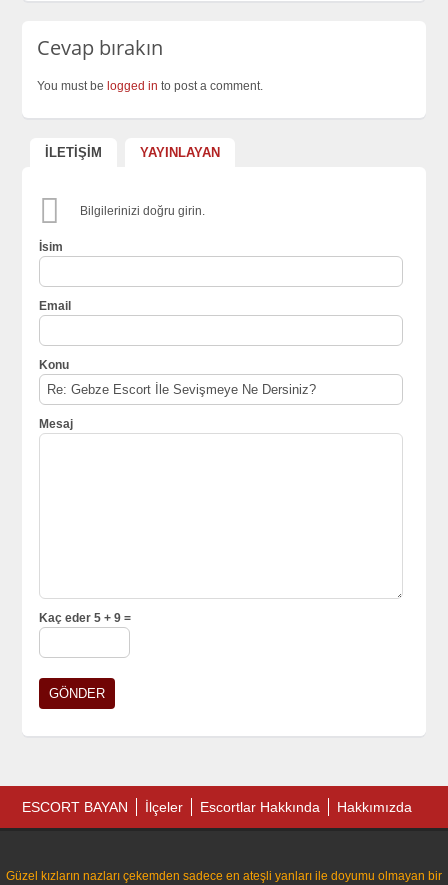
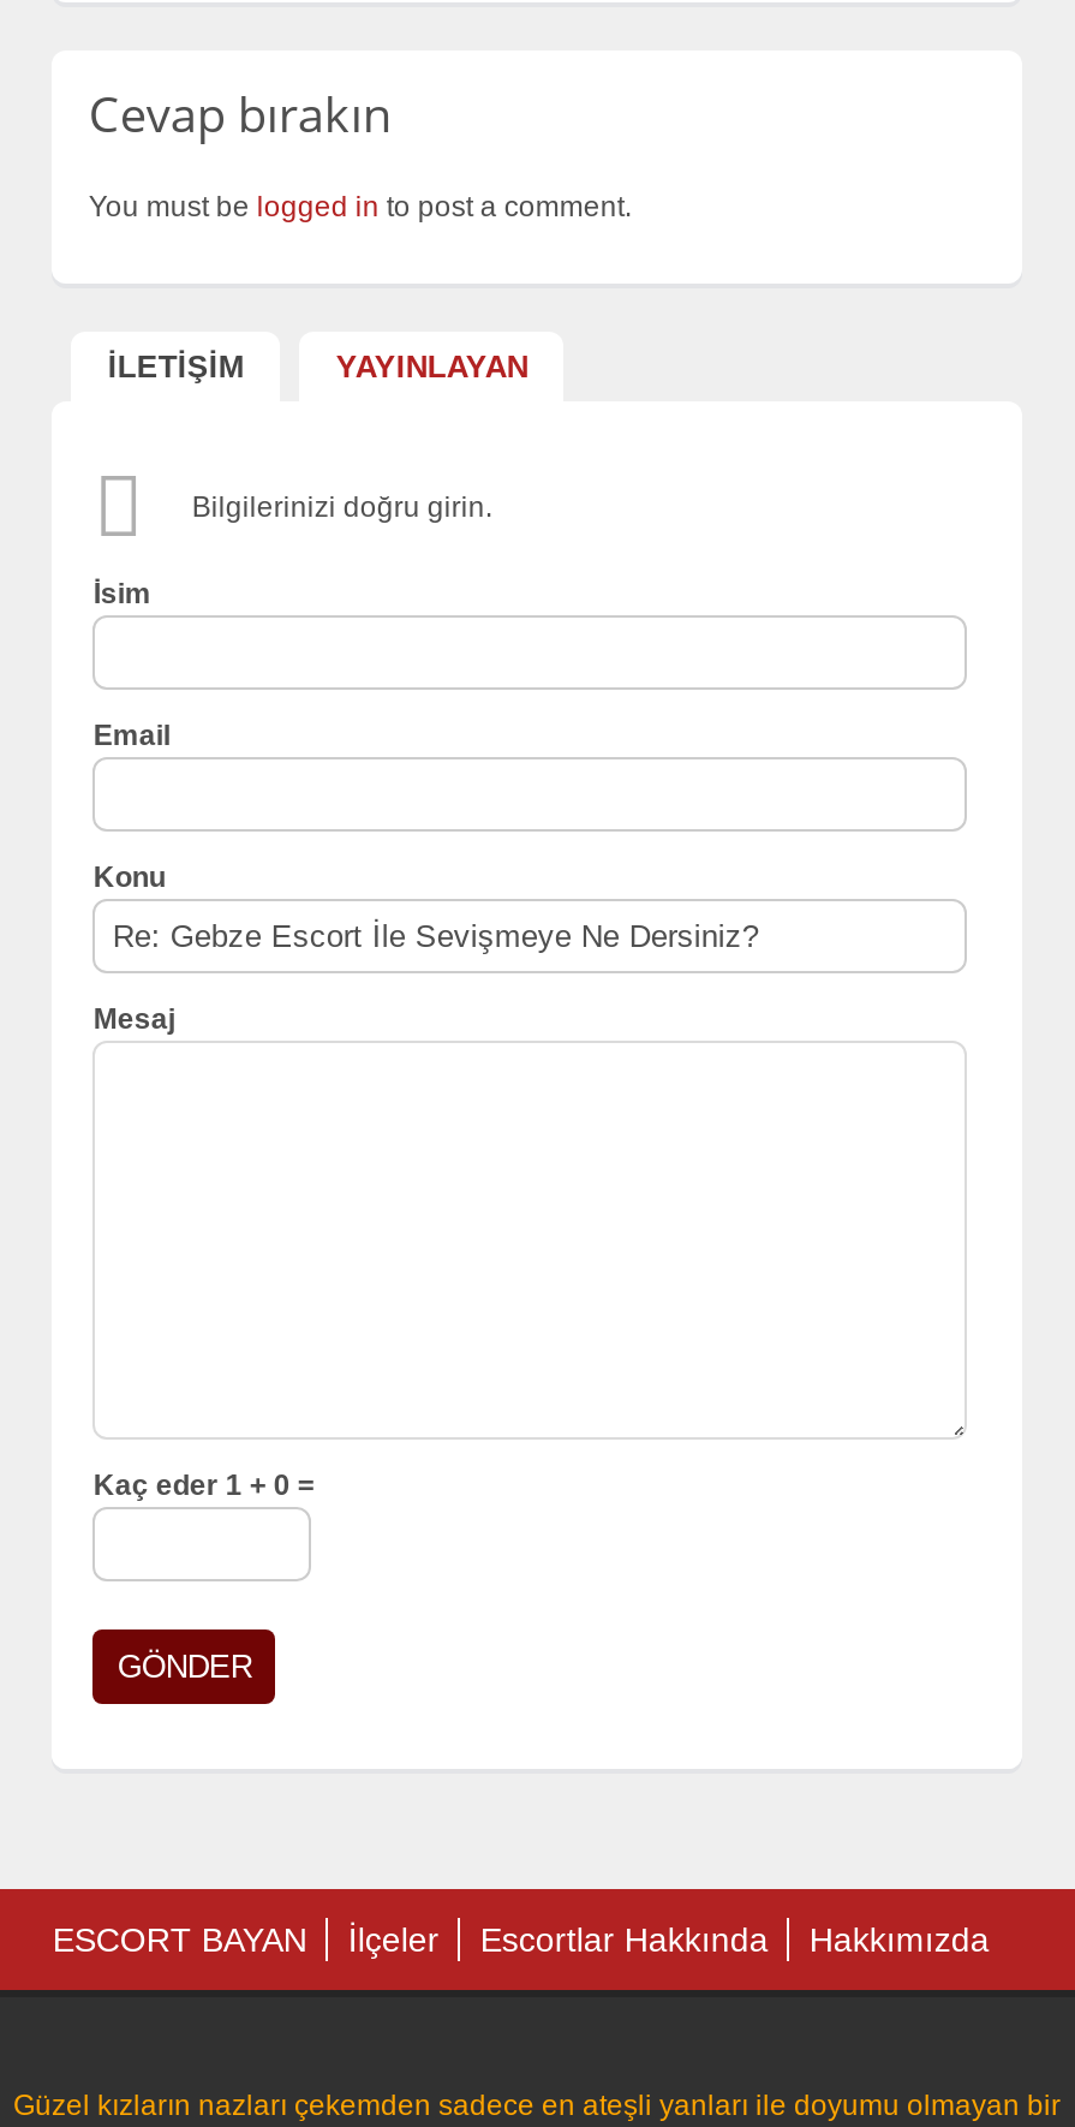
- Kaç eder 5 + 9 =
+ Kaç eder 1 + 0 =
